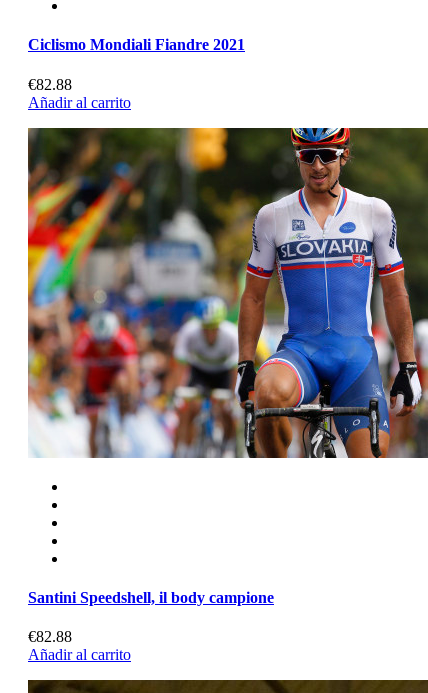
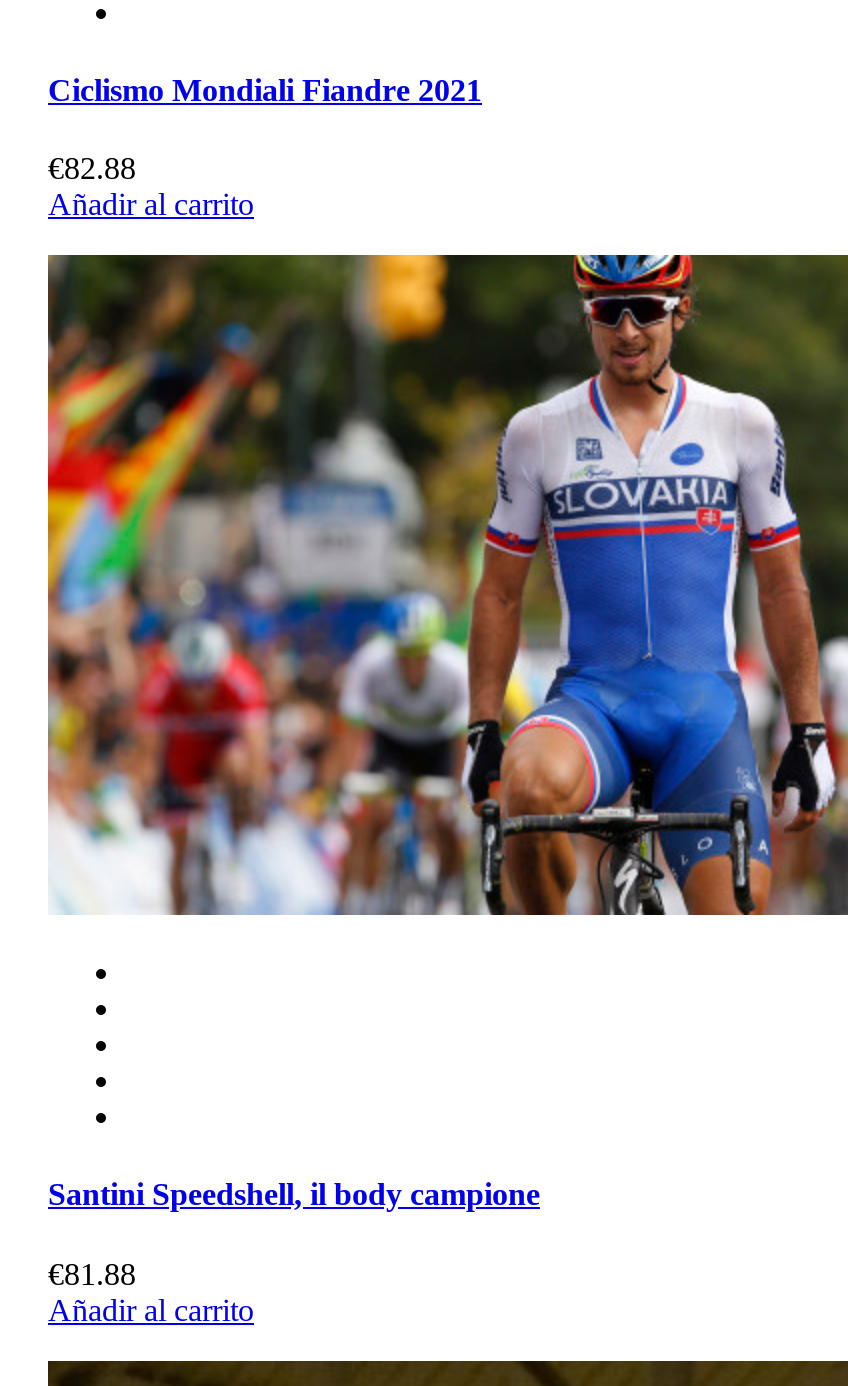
- €82.88
+ €81.88
